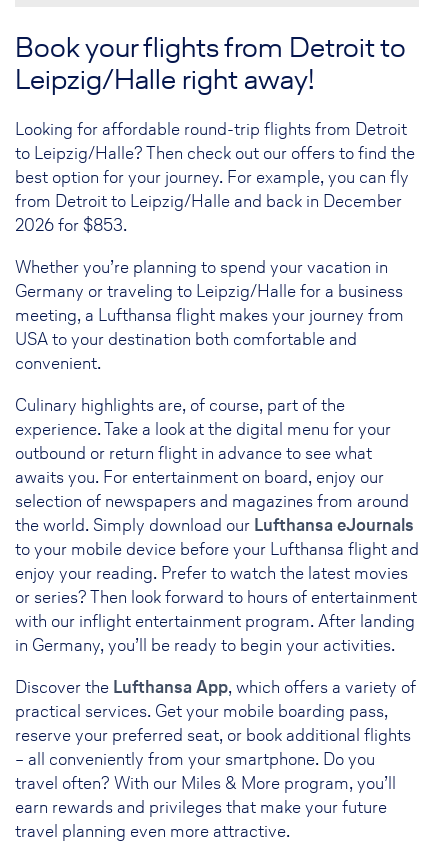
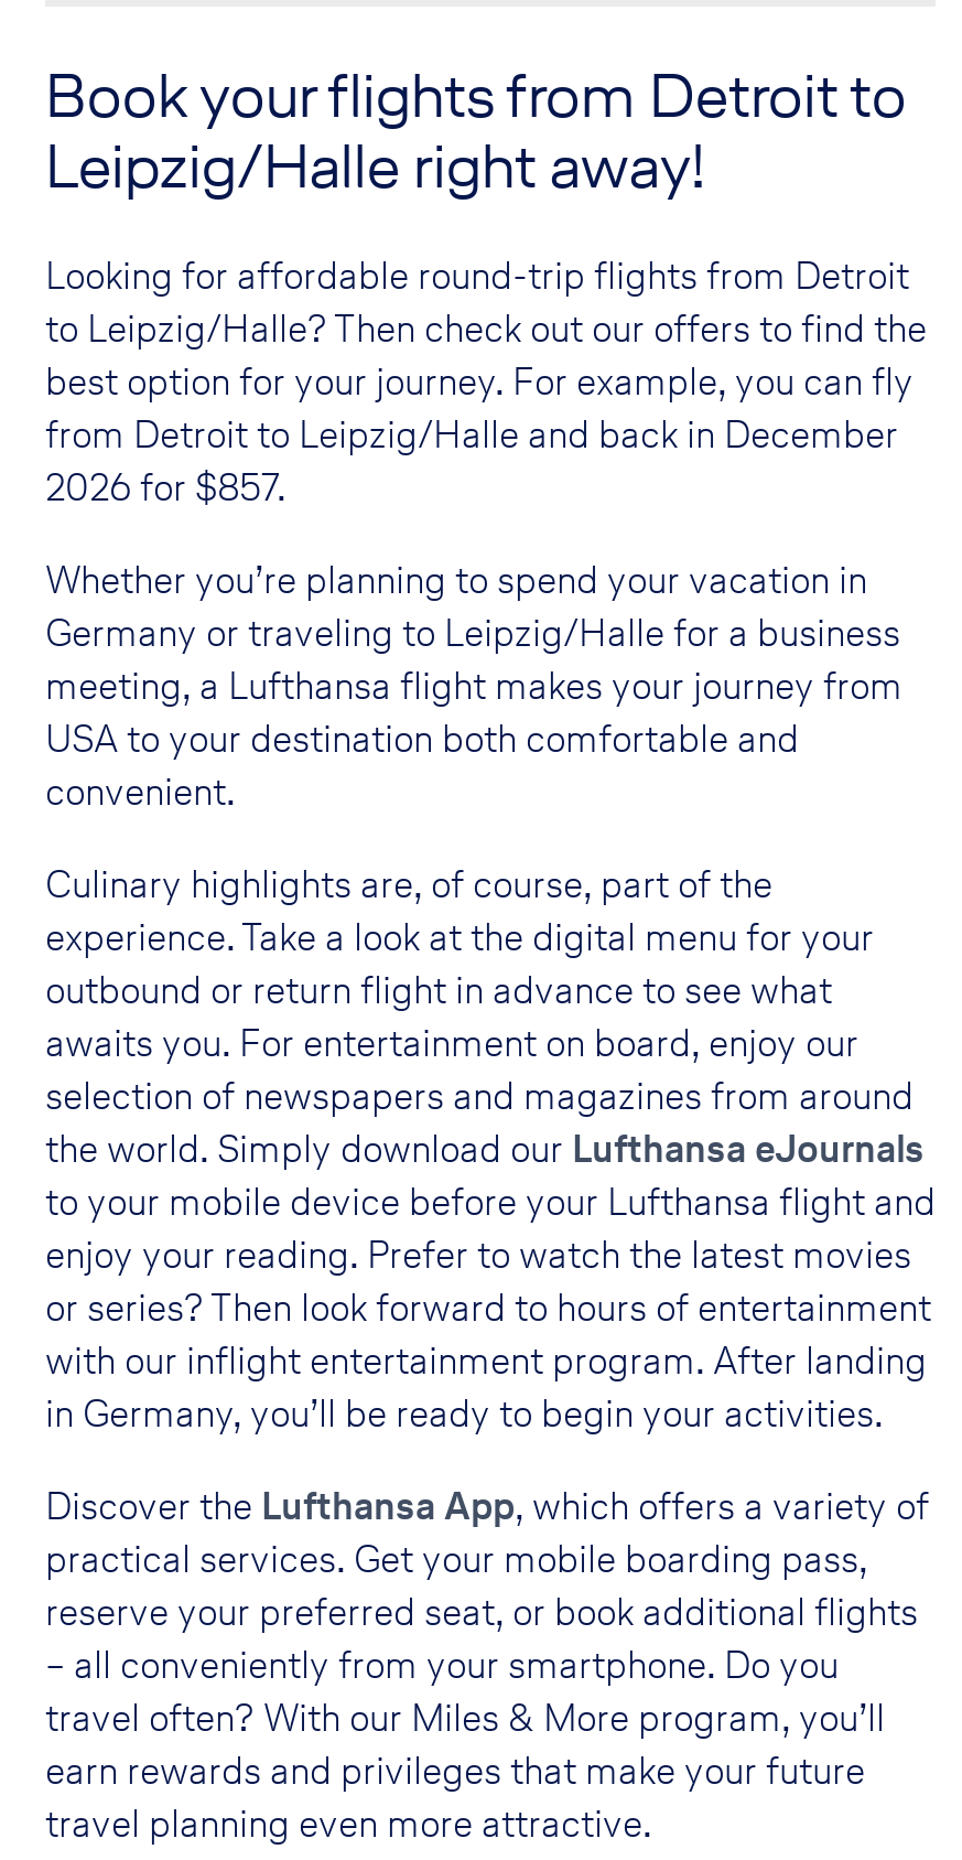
- 2026 for $853.
+ 2026 for $857.
